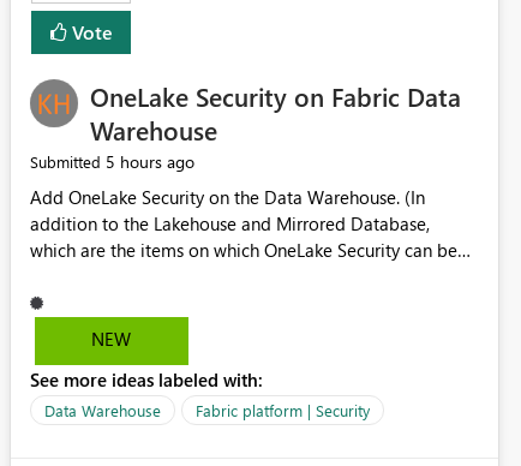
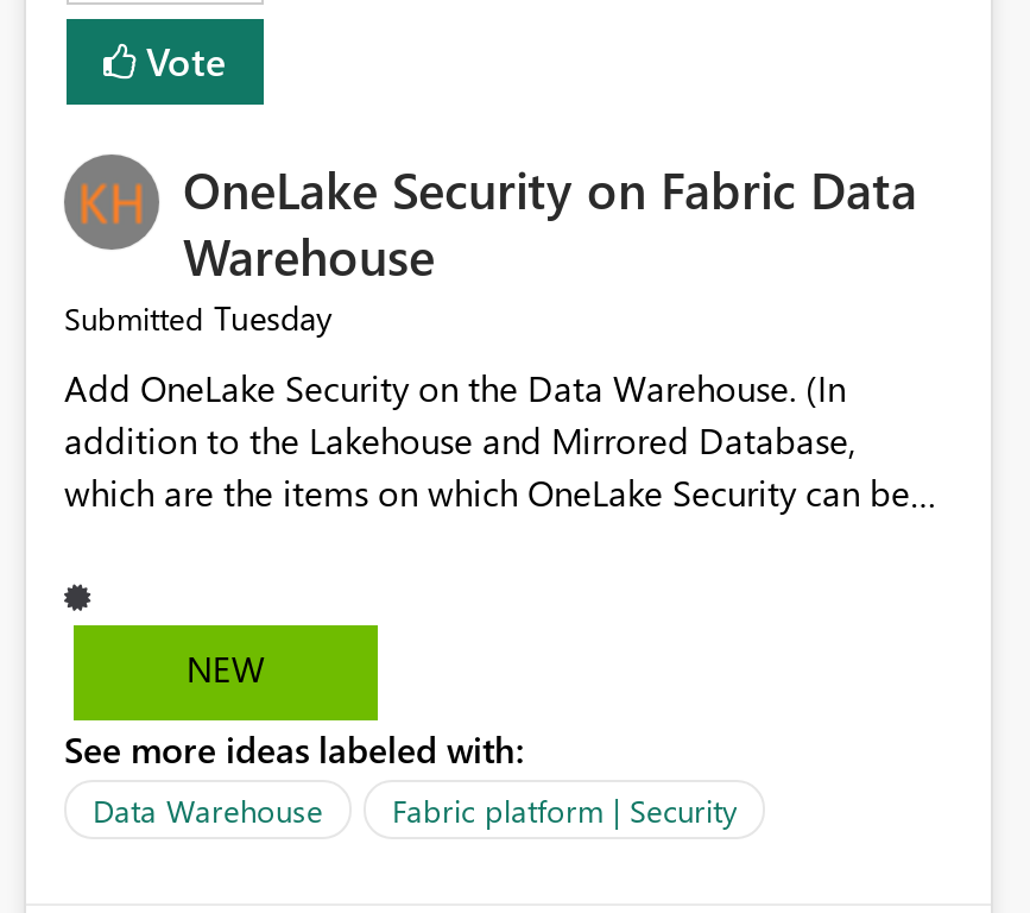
- Submitted 5 hours ago
+ Submitted Tuesday
